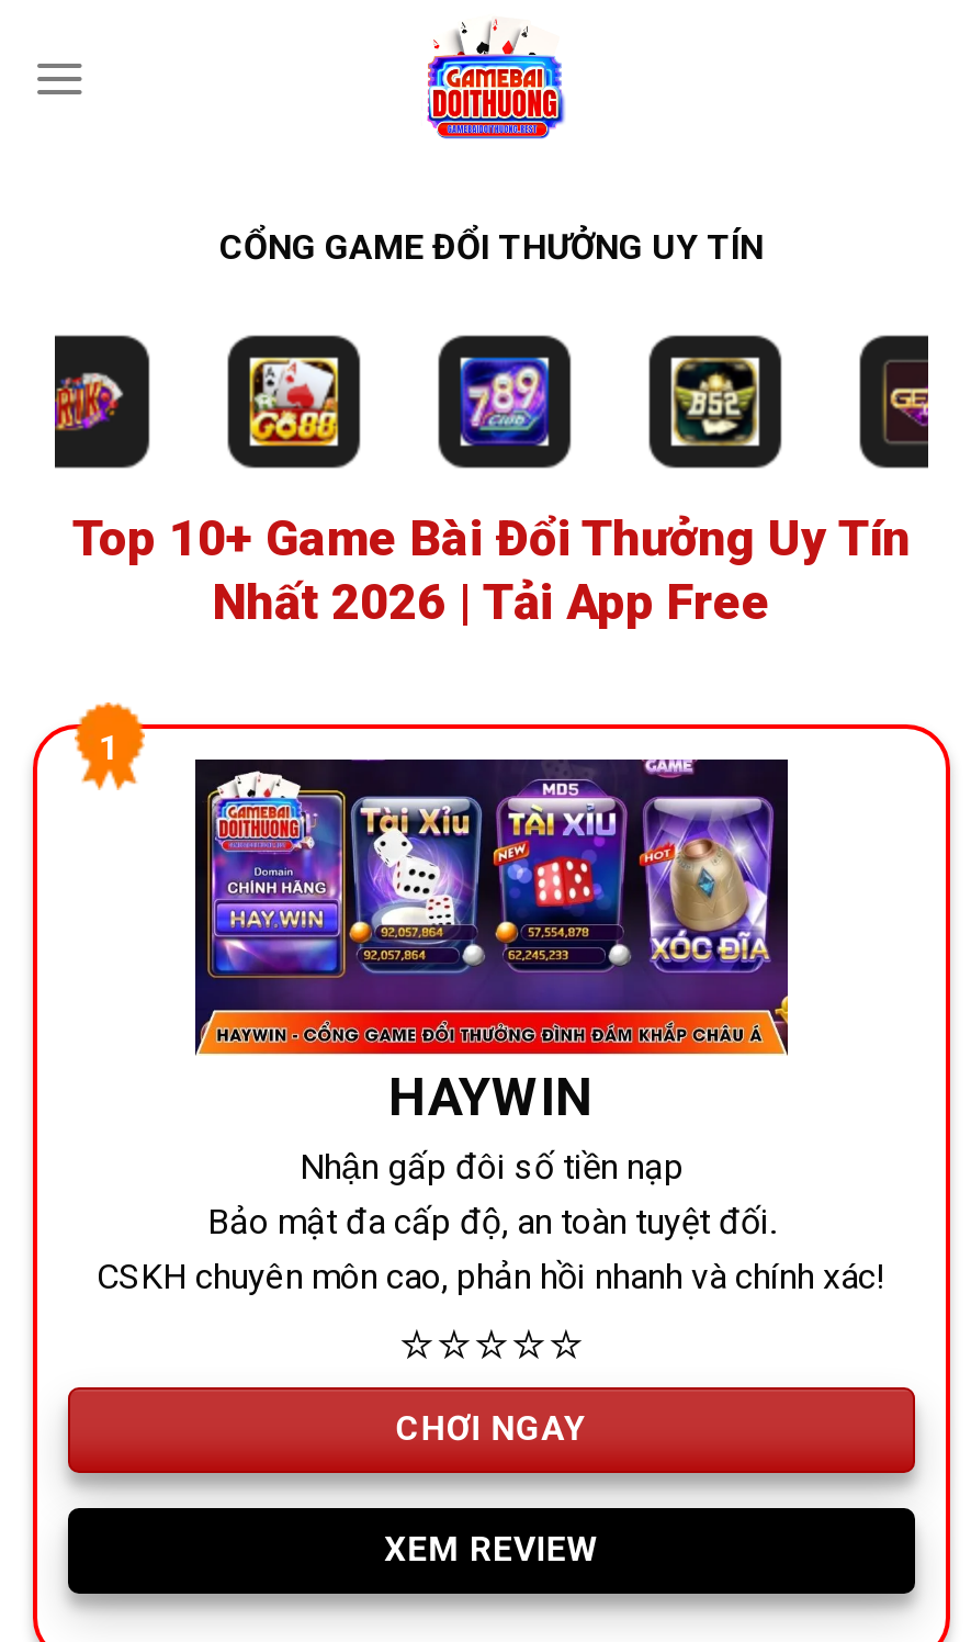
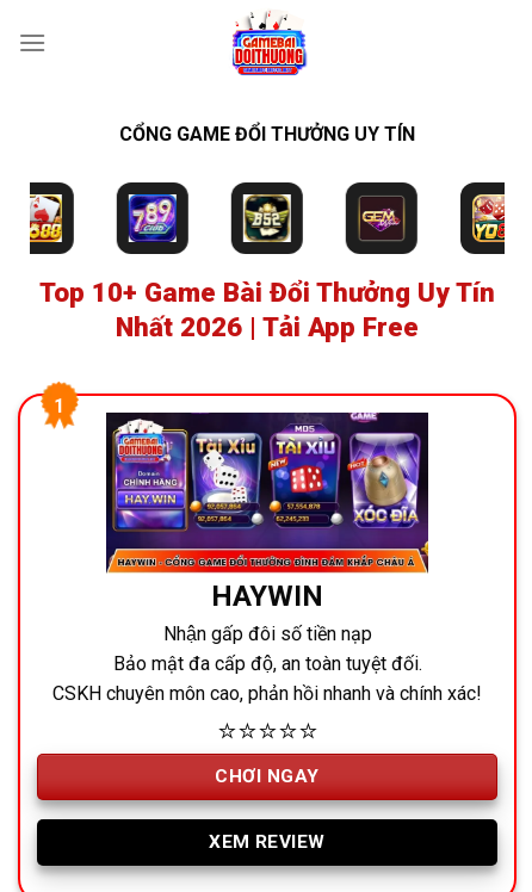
- [image]
+ [image]

- [image]
+ [image]

- [image]
+ [image]

- [image]
+ [image]

- [image]
+ [image]
